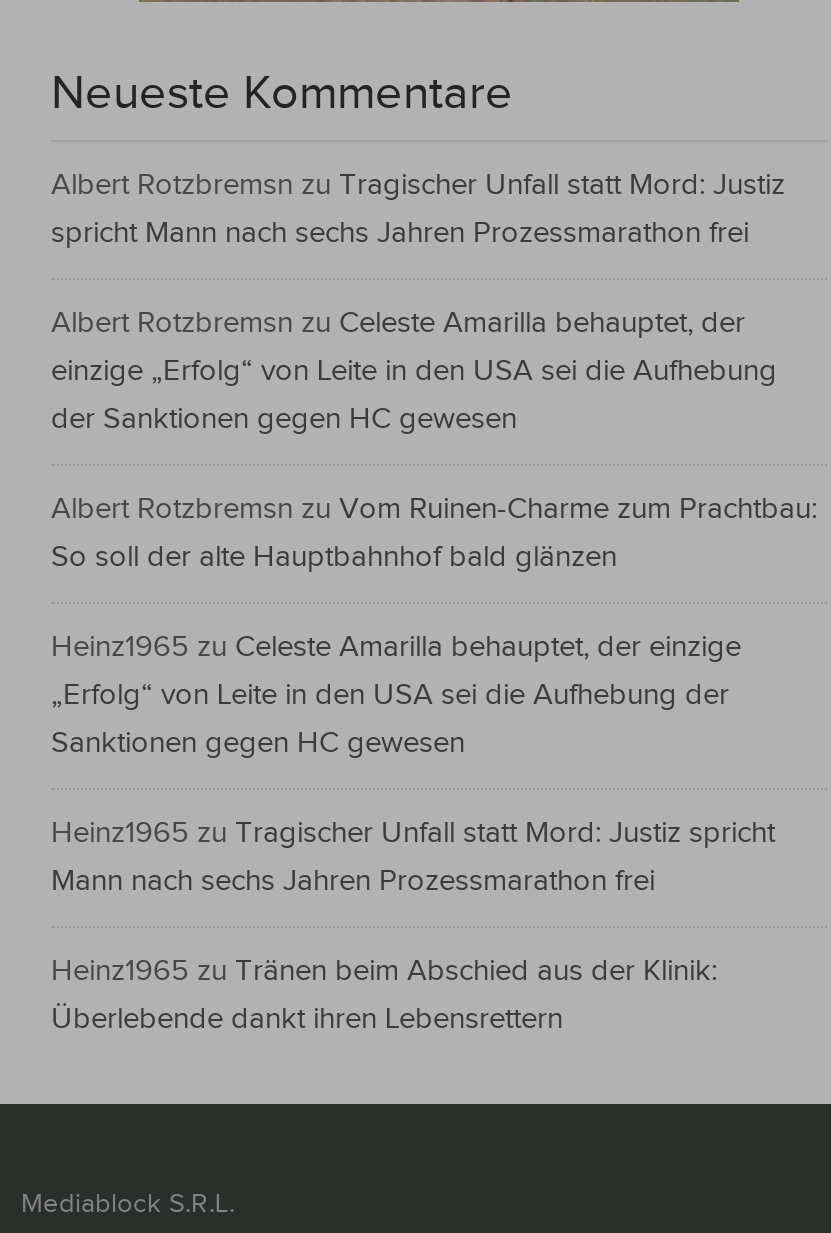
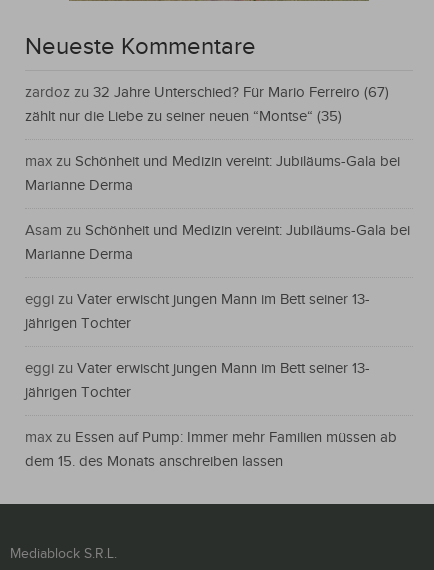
- Albert Rotzbremsn zu Tragischer Unfall statt Mord: Justiz
- spricht Mann nach sechs Jahren Prozessmarathon frei
+ zardoz zu 32 Jahre Unterschied? Für Mario Ferreiro (67)
+ zählt nur die Liebe zu seiner neuen “Montse“ (35)

- Albert Rotzbremsn zu Celeste Amarilla behauptet, der
- einzige „Erfolg“ von Leite in den USA sei die Aufhebung
- der Sanktionen gegen HC gewesen
+ max zu Schönheit und Medizin vereint: Jubiläums-Gala bei
+ Marianne Derma

- Albert Rotzbremsn zu Vom Ruinen-Charme zum Prachtbau:
- So soll der alte Hauptbahnhof bald glänzen
+ Asam zu Schönheit und Medizin vereint: Jubiläums-Gala bei
+ Marianne Derma

- Heinz1965 zu Celeste Amarilla behauptet, der einzige
- „Erfolg“ von Leite in den USA sei die Aufhebung der
- Sanktionen gegen HC gewesen
+ eggi zu Vater erwischt jungen Mann im Bett seiner 13-
+ jährigen Tochter

- Heinz1965 zu Tragischer Unfall statt Mord: Justiz spricht
- Mann nach sechs Jahren Prozessmarathon frei
+ eggi zu Vater erwischt jungen Mann im Bett seiner 13-
+ jährigen Tochter

- Heinz1965 zu Tränen beim Abschied aus der Klinik:
- Überlebende dankt ihren Lebensrettern
+ max zu Essen auf Pump: Immer mehr Familien müssen ab
+ dem 15. des Monats anschreiben lassen
